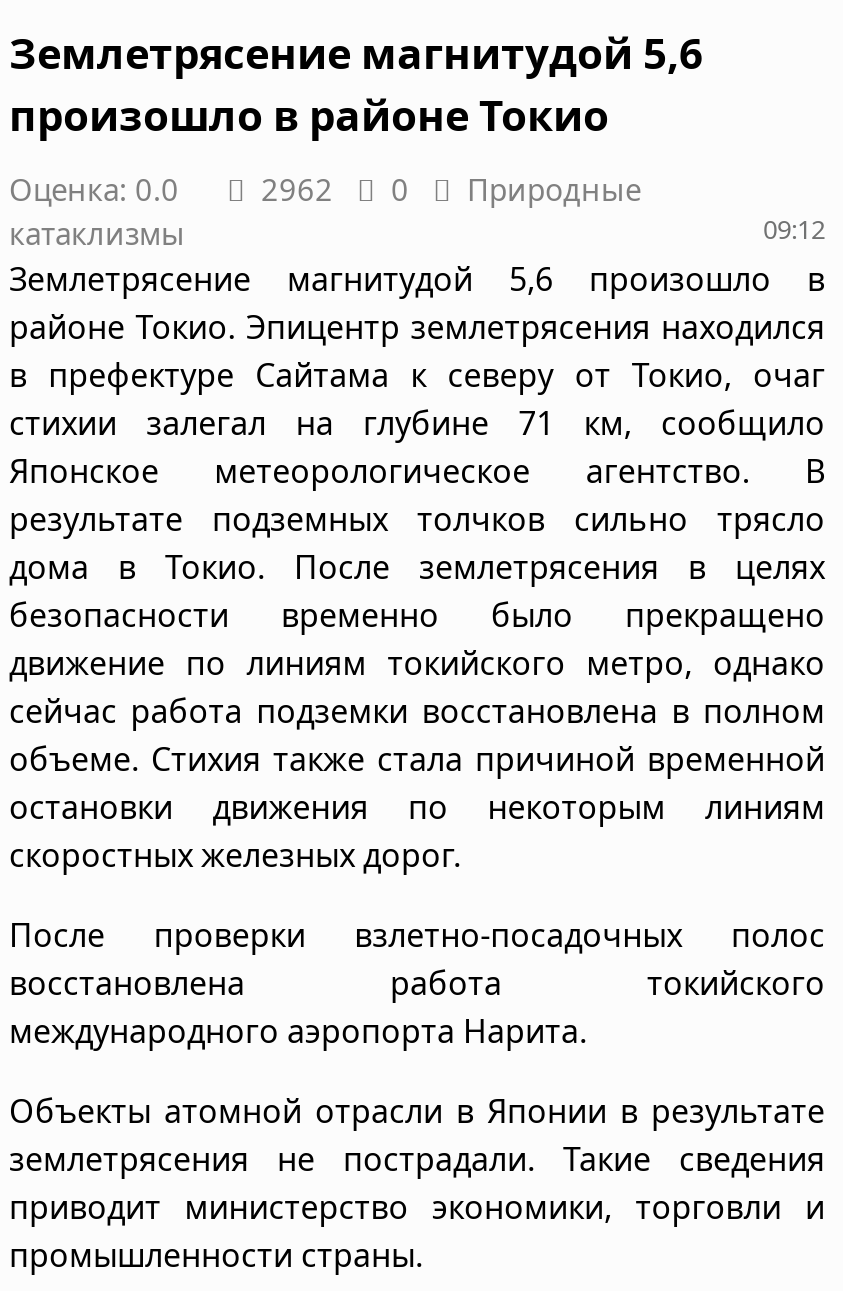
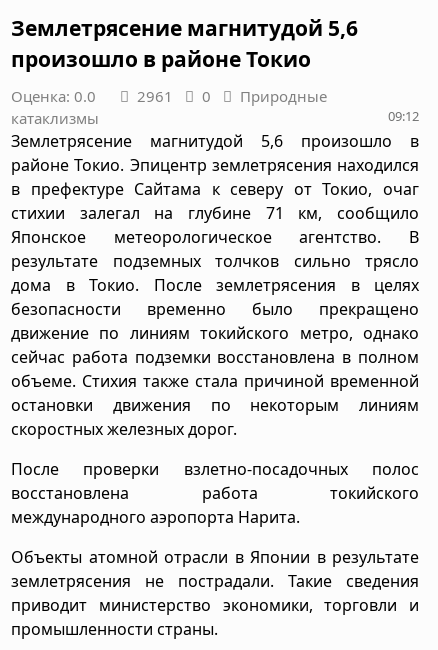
- Оценка: 0.0 2962 0 Природные
+ Оценка: 0.0 2961 0 Природные
